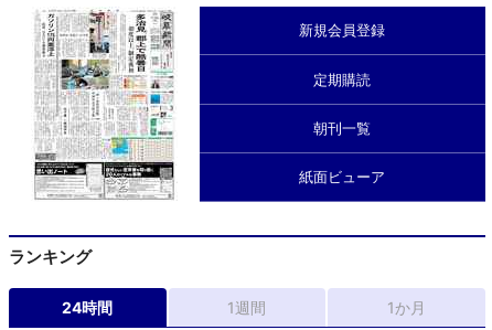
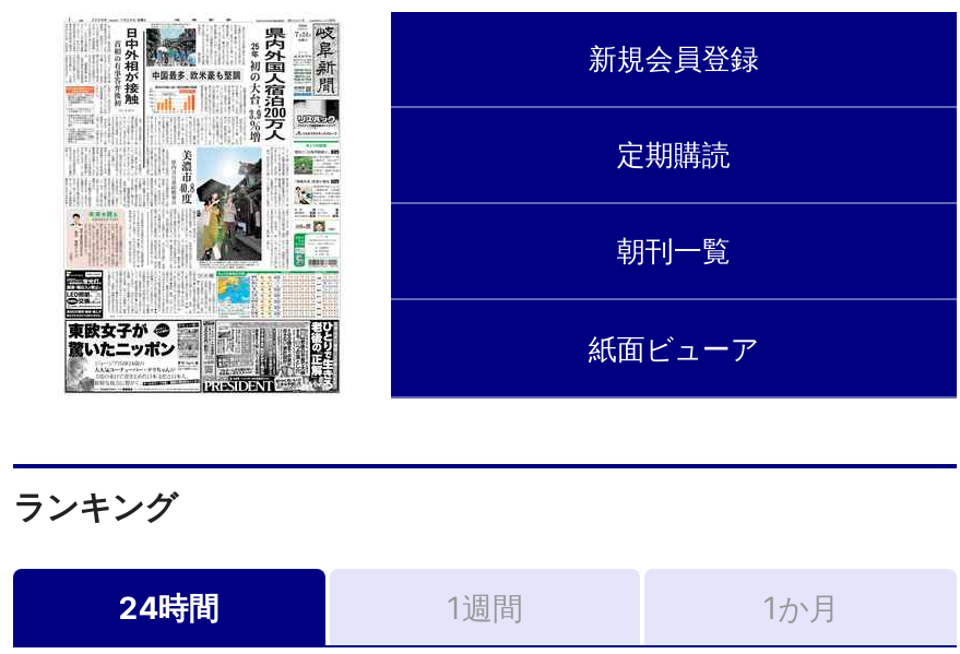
- [image]
+ [image]
